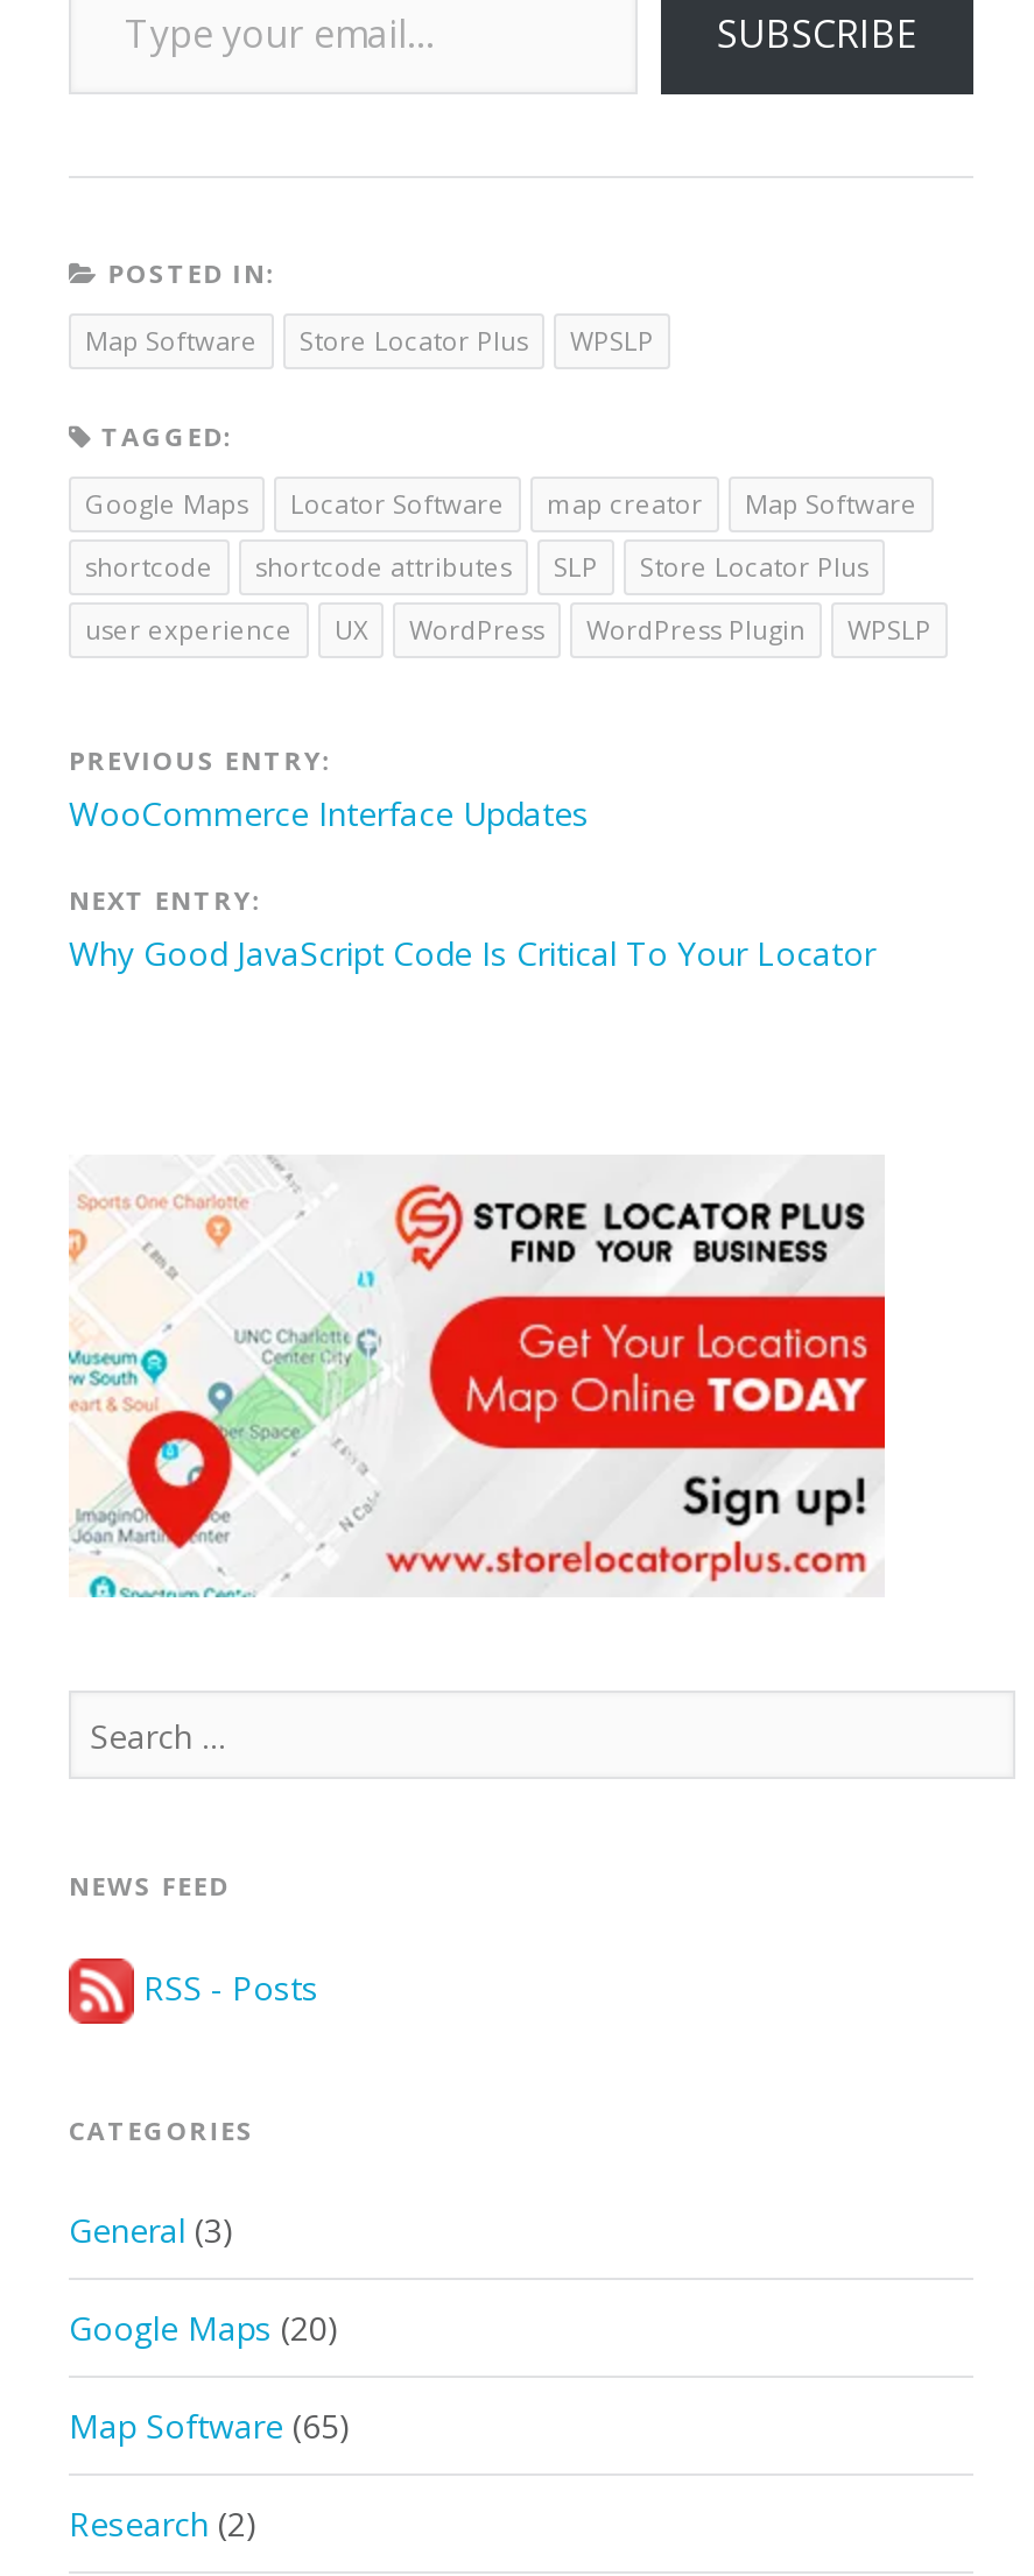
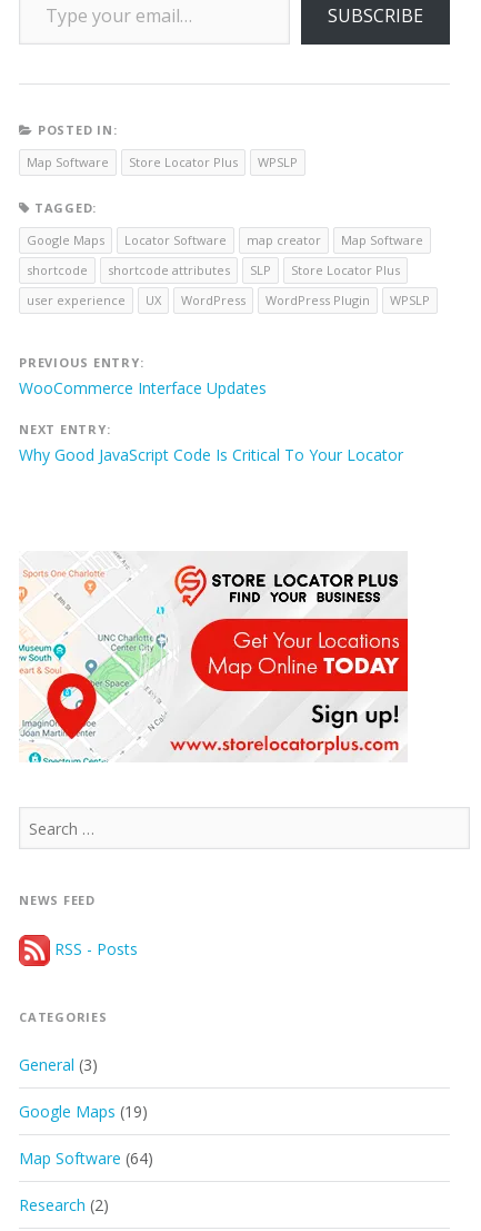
- Google Maps (20)
+ Google Maps (19)

- Map Software (65)
+ Map Software (64)
